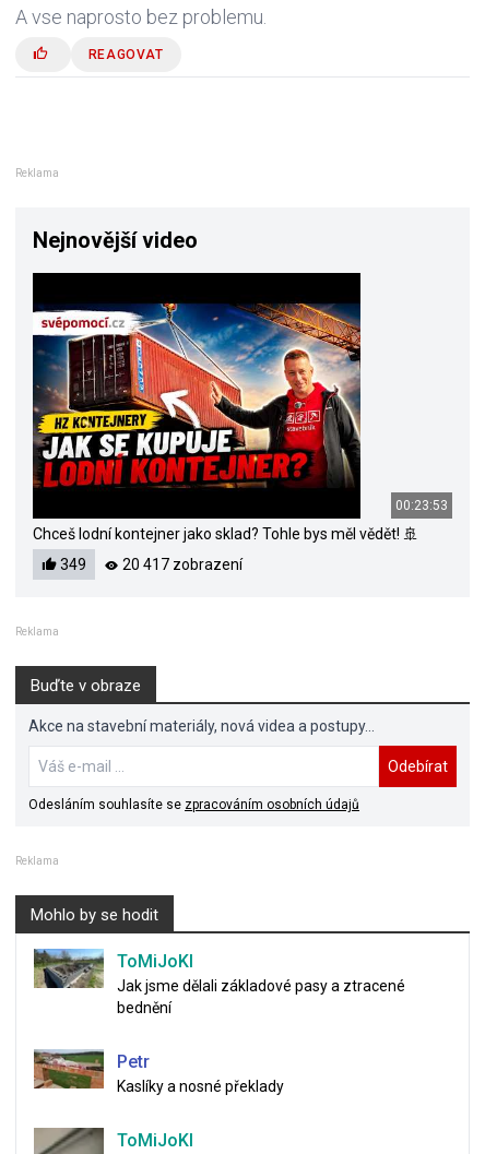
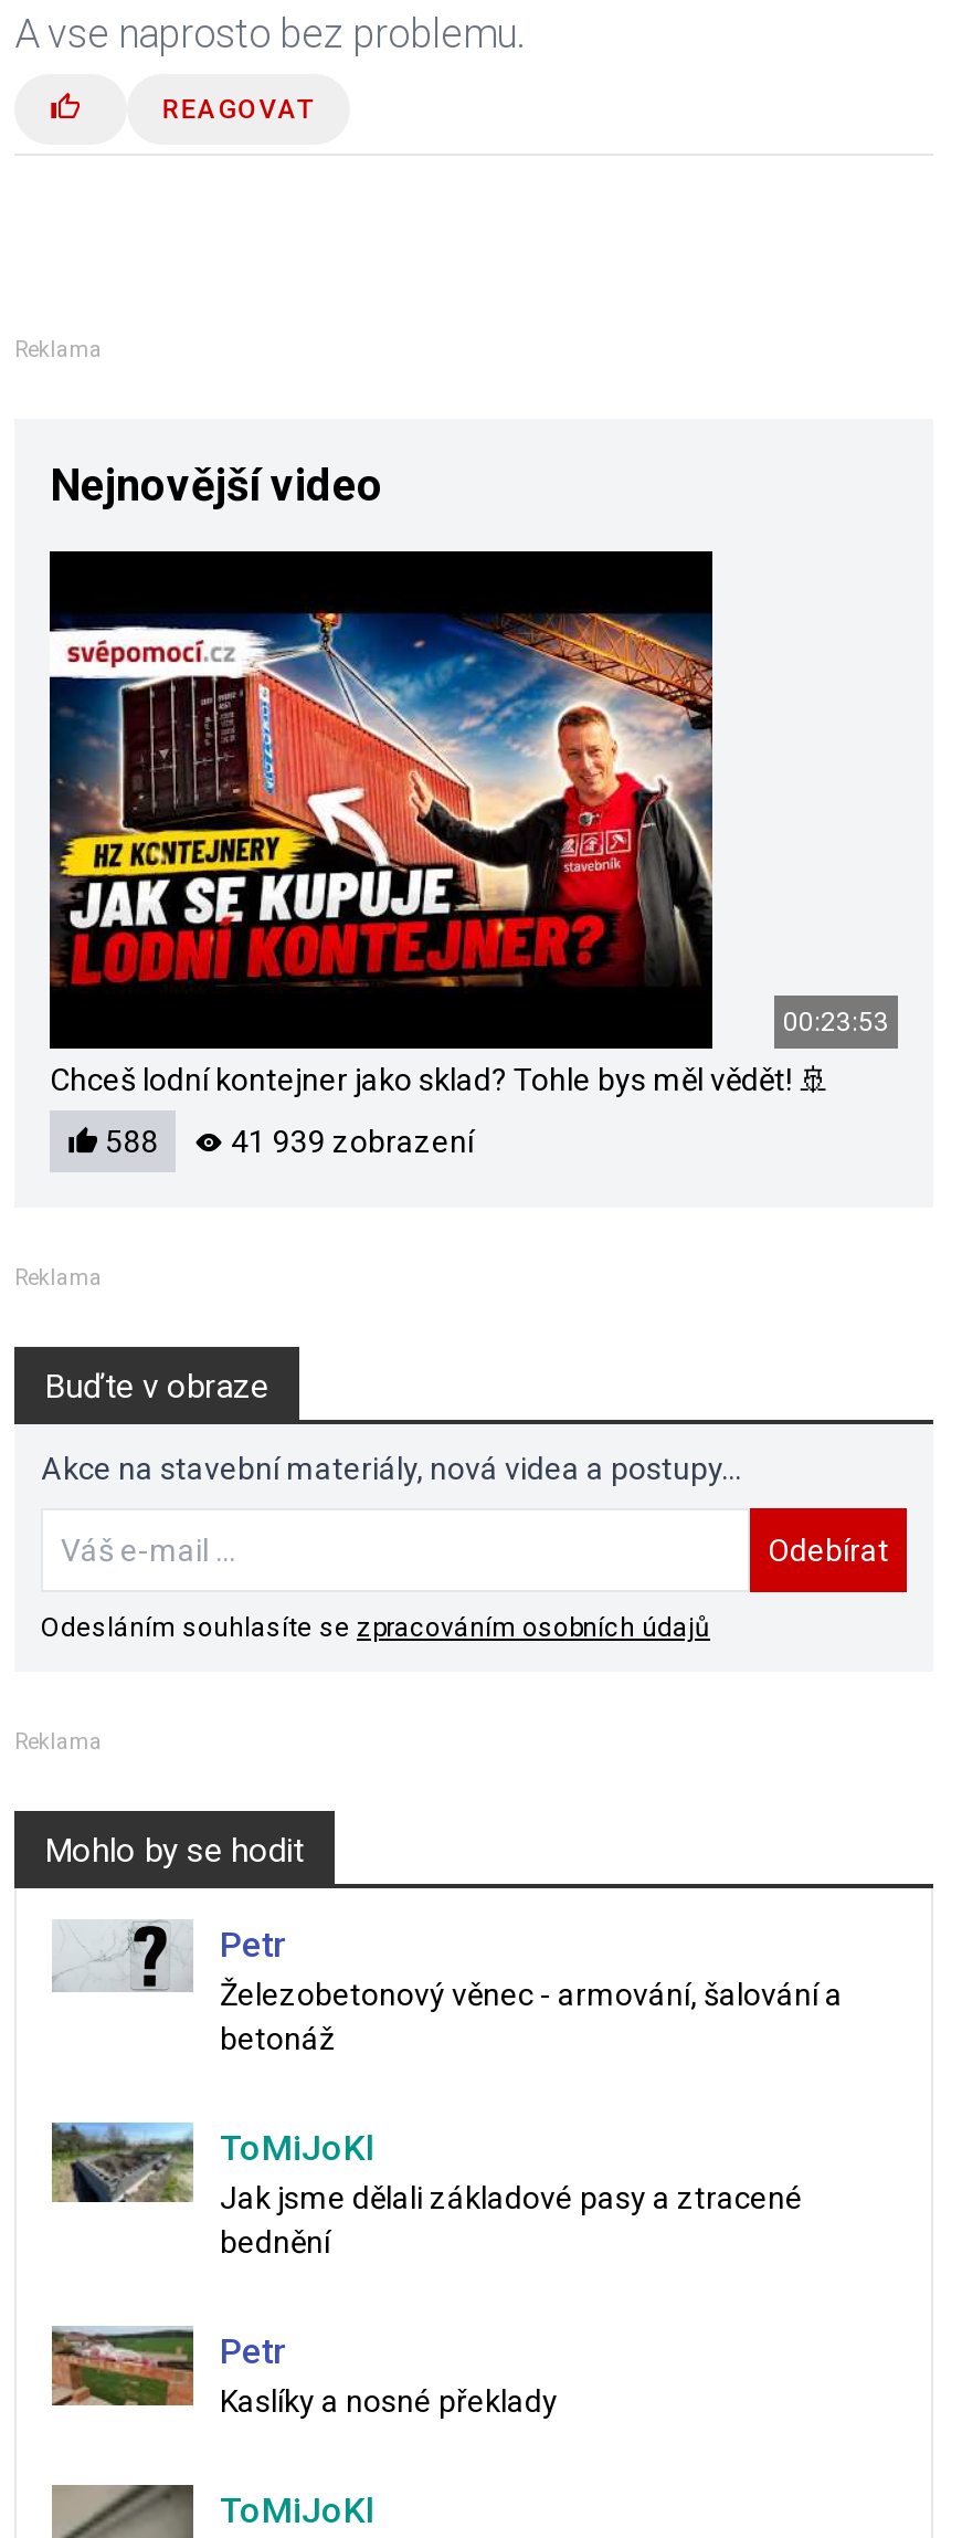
- 349
+ 588

- 20 417 zobrazení
+ 41 939 zobrazení

+ [image]
+ Petr
+ Železobetonový věnec - armování, šalování a
+ betonáž
